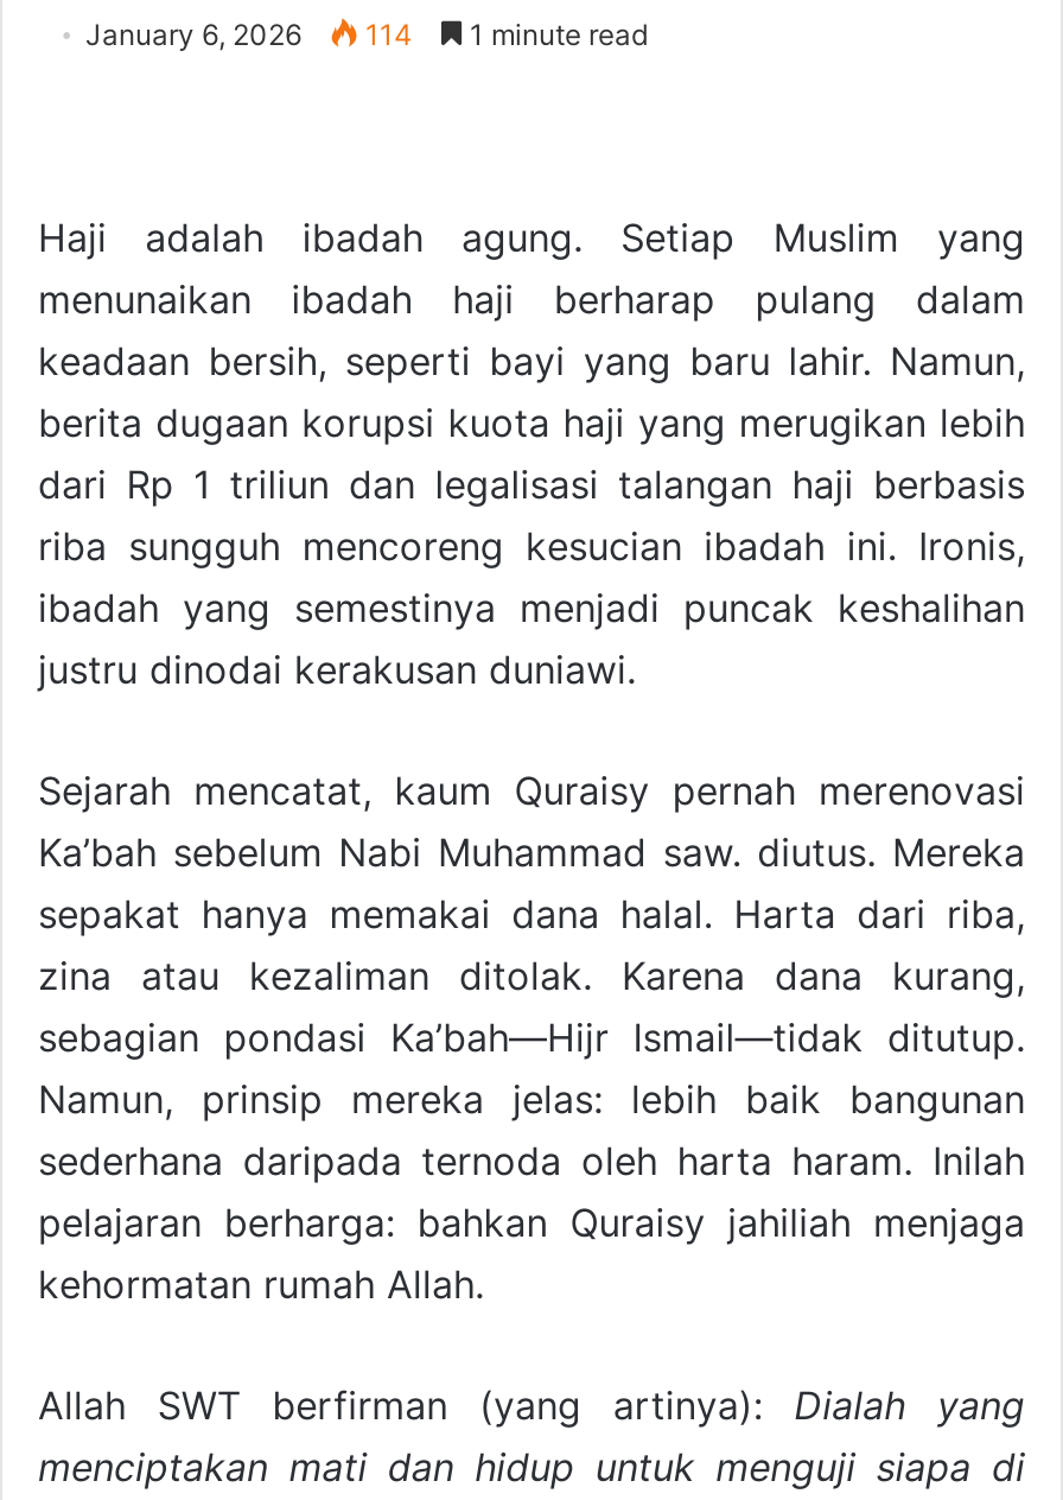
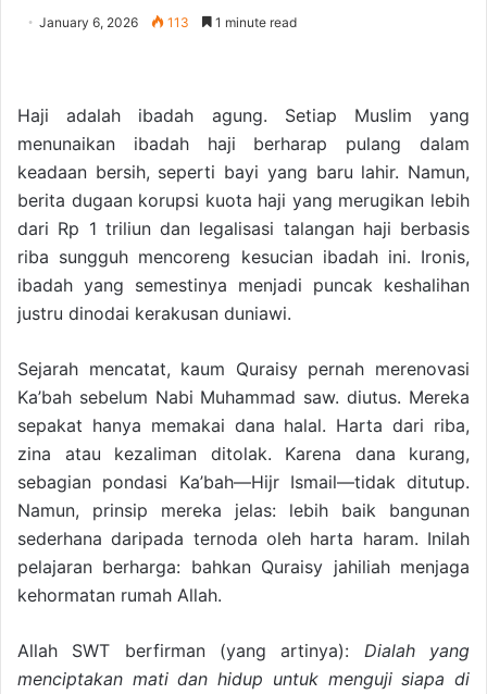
- January 6, 2026 114 1 minute read
+ January 6, 2026 113 1 minute read
